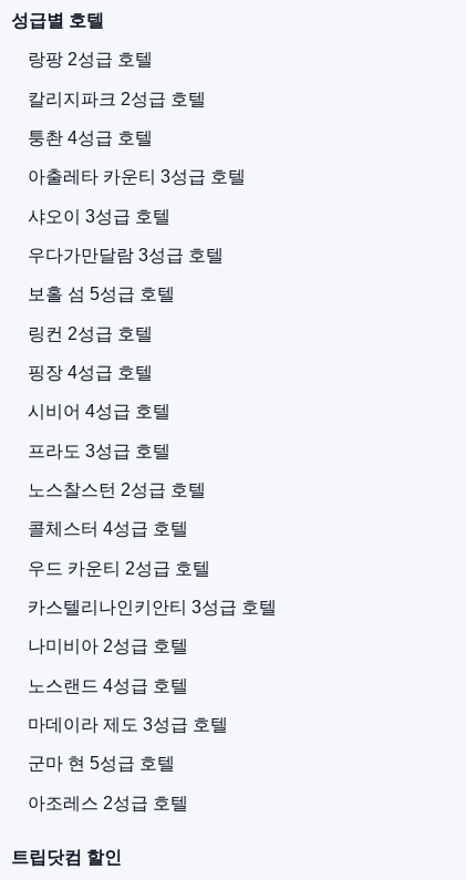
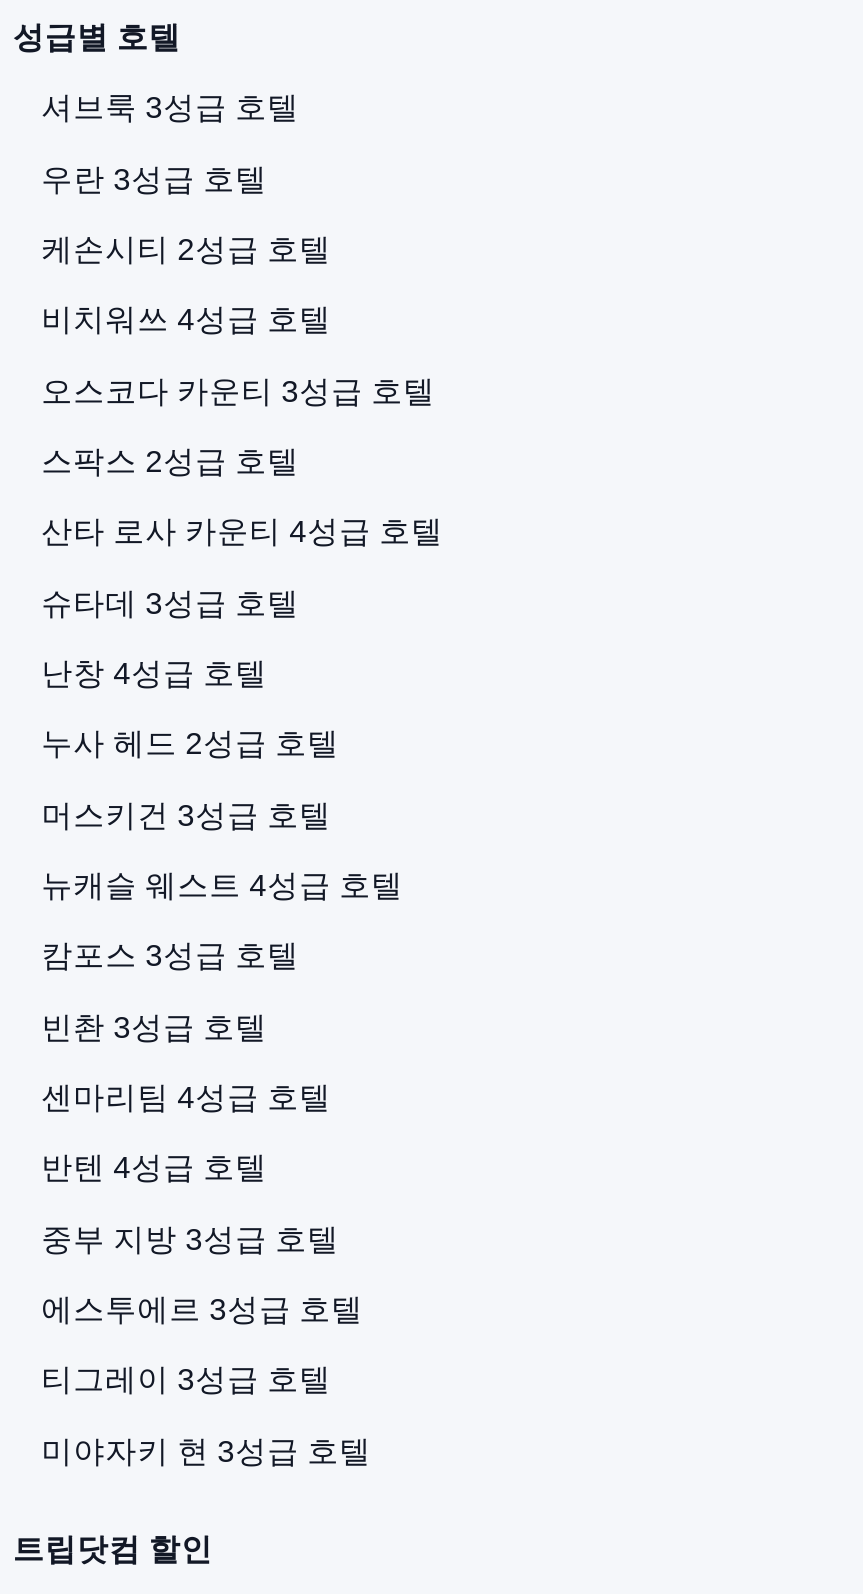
- 랑팡 2성급 호텔
+ 셔브룩 3성급 호텔

- 칼리지파크 2성급 호텔
+ 우란 3성급 호텔

- 퉁촨 4성급 호텔
+ 케손시티 2성급 호텔

- 아출레타 카운티 3성급 호텔
+ 비치워쓰 4성급 호텔

- 샤오이 3성급 호텔
+ 오스코다 카운티 3성급 호텔

- 우다가만달람 3성급 호텔
+ 스팍스 2성급 호텔

- 보홀 섬 5성급 호텔
+ 산타 로사 카운티 4성급 호텔

- 링컨 2성급 호텔
+ 슈타데 3성급 호텔

- 핑장 4성급 호텔
+ 난창 4성급 호텔

- 시비어 4성급 호텔
+ 누사 헤드 2성급 호텔

- 프라도 3성급 호텔
+ 머스키건 3성급 호텔

- 노스찰스턴 2성급 호텔
+ 뉴캐슬 웨스트 4성급 호텔

- 콜체스터 4성급 호텔
+ 캄포스 3성급 호텔

- 우드 카운티 2성급 호텔
+ 빈촨 3성급 호텔

- 카스텔리나인키안티 3성급 호텔
+ 센마리팀 4성급 호텔

- 나미비아 2성급 호텔
+ 반텐 4성급 호텔

- 노스랜드 4성급 호텔
+ 중부 지방 3성급 호텔

- 마데이라 제도 3성급 호텔
+ 에스투에르 3성급 호텔

- 군마 현 5성급 호텔
+ 티그레이 3성급 호텔

- 아조레스 2성급 호텔
+ 미야자키 현 3성급 호텔
